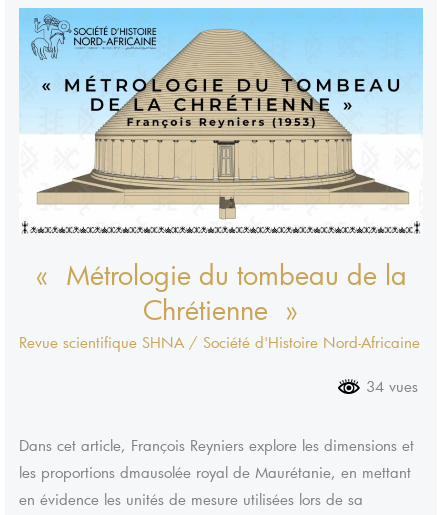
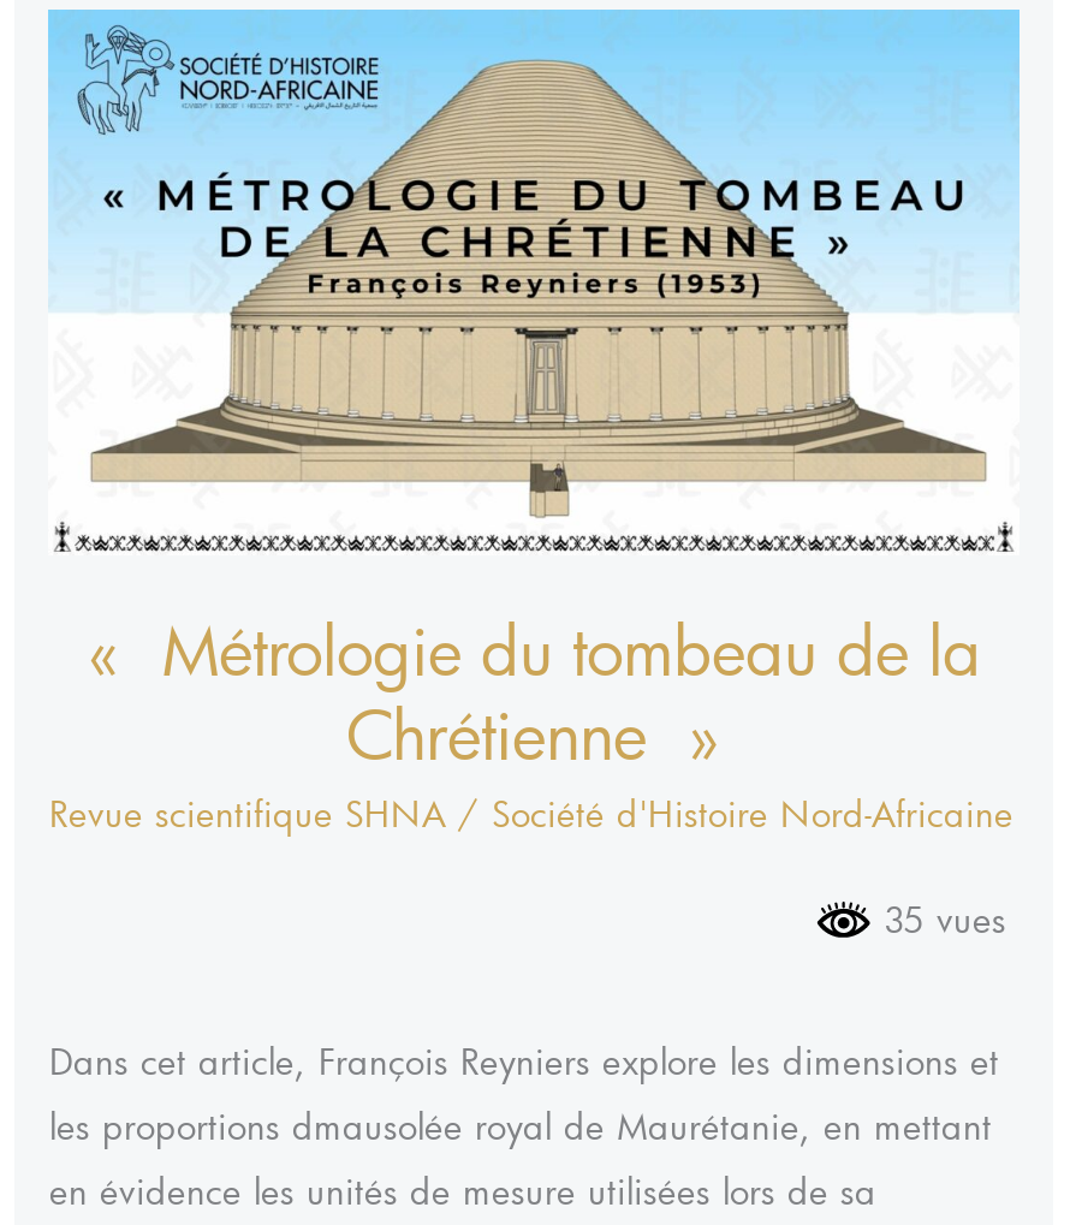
- 34 vues
+ 35 vues
